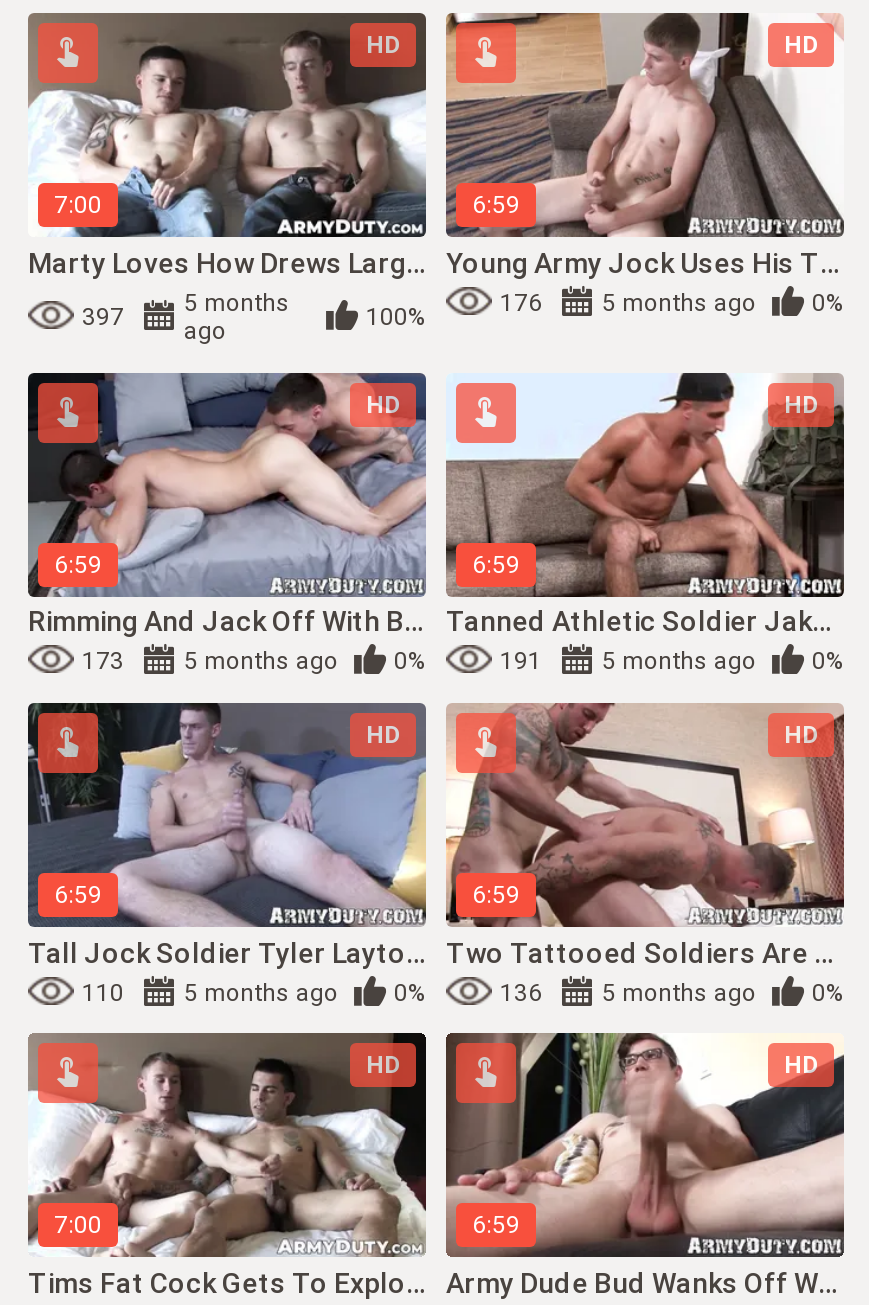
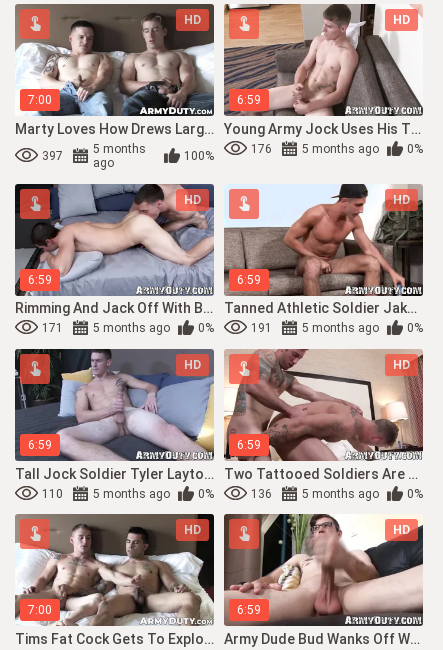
- 173
+ 171
